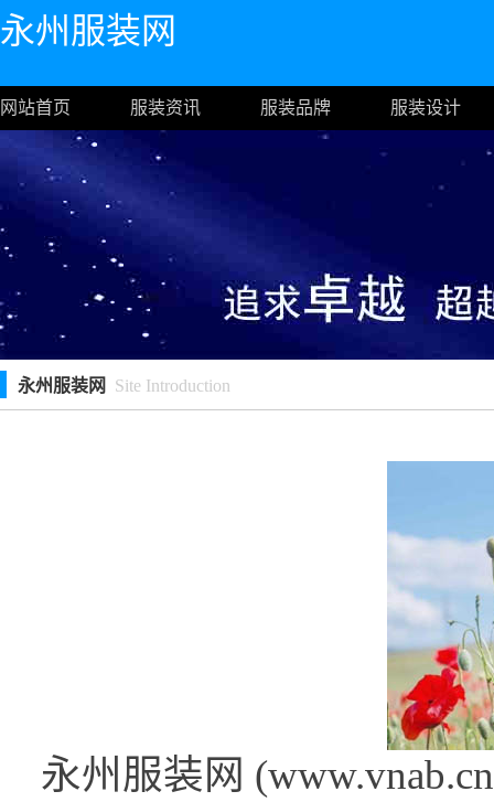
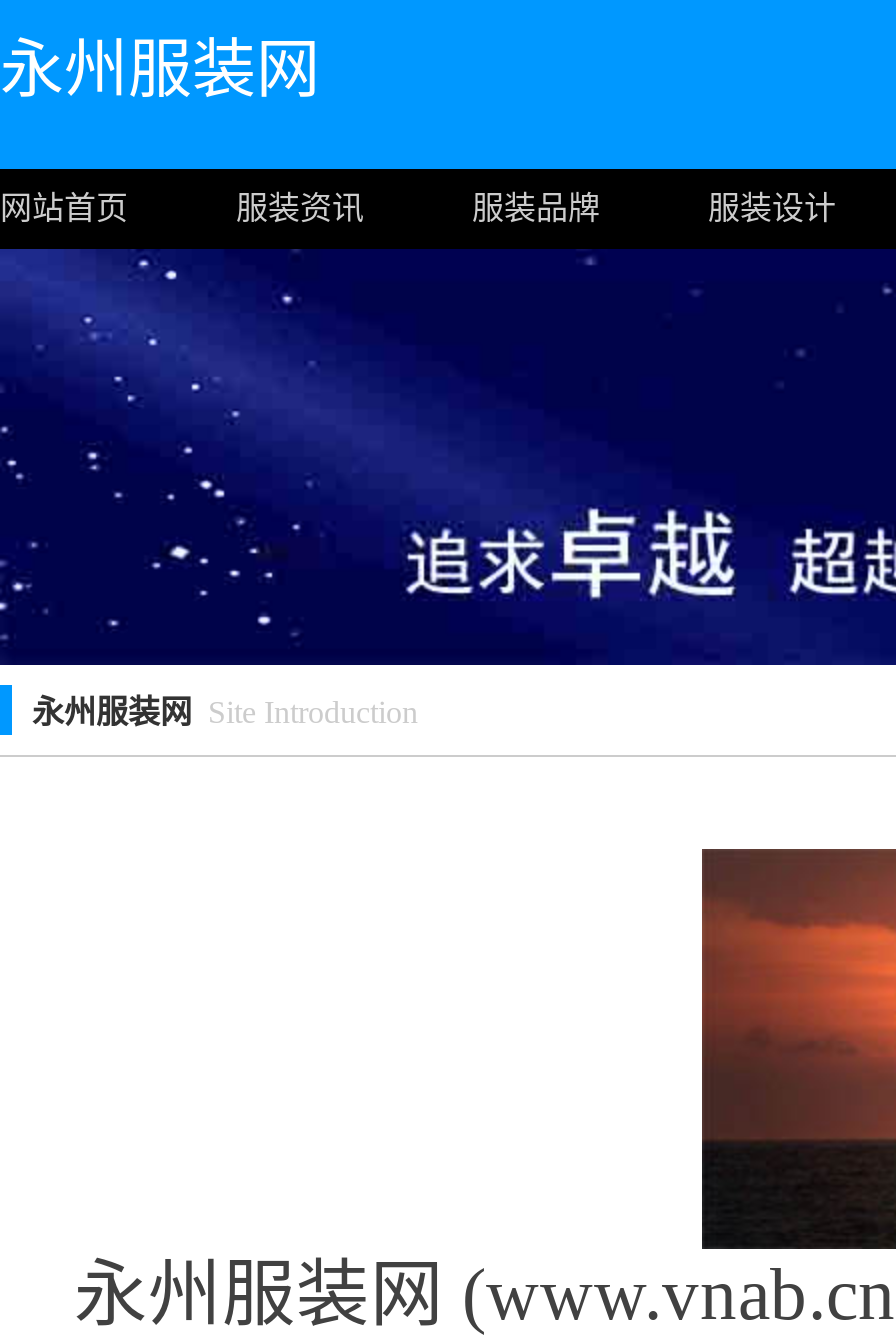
- [image]
+ [image]
